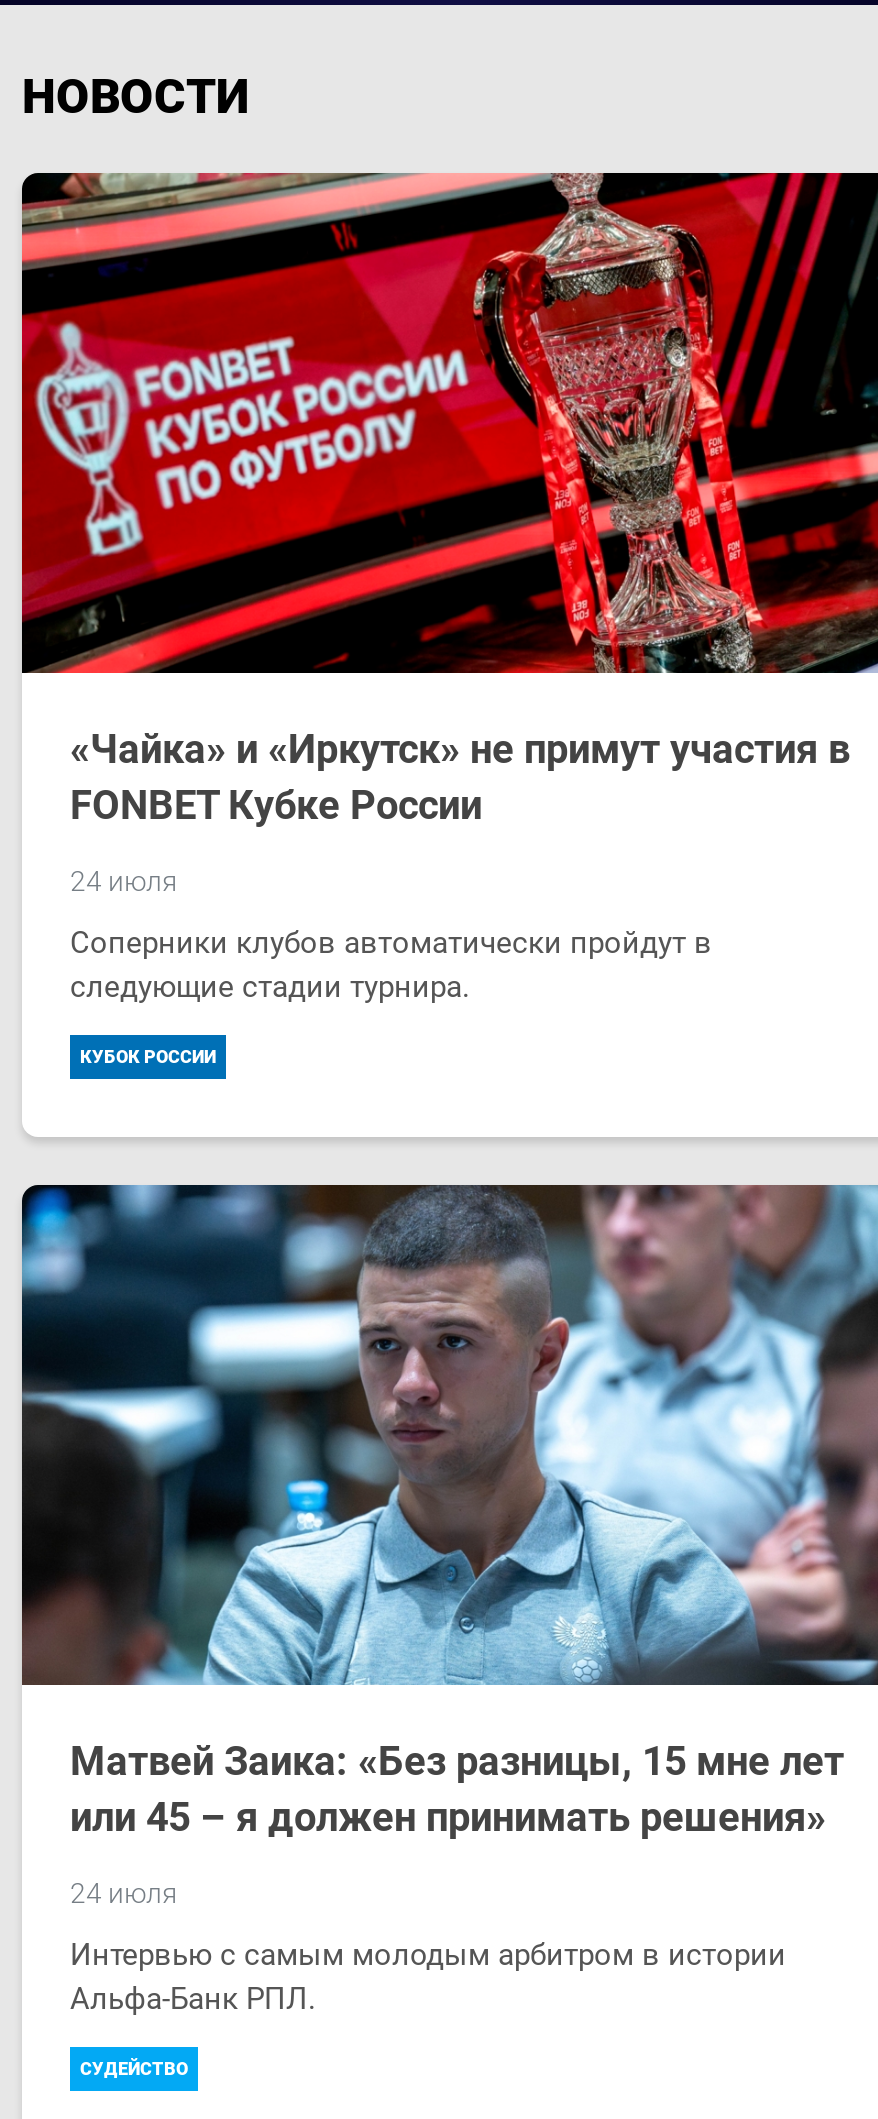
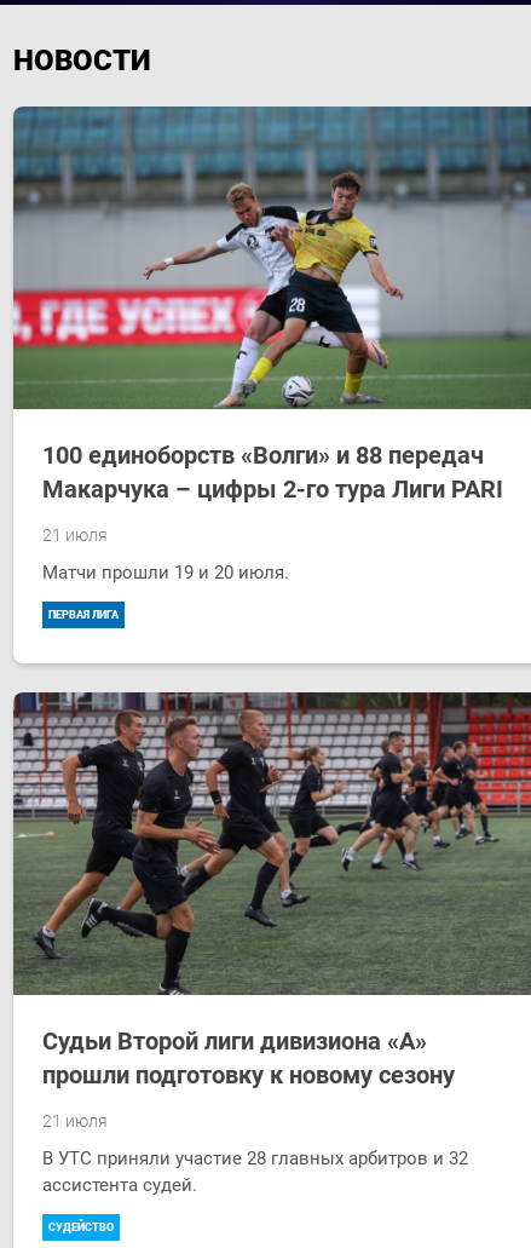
- [image]
- «Чайка» и «Иркутск» не примут участия в
- FONBET Кубке России
+ [image]
+ 100 единоборств «Волги» и 88 передач
+ Макарчука – цифры 2-го тура Лиги PARI

- 24 июля
+ 21 июля

- Соперники клубов автоматически пройдут в
- следующие стадии турнира.
+ Матчи прошли 19 и 20 июля.

- КУБОК РОССИИ
+ ПЕРВАЯ ЛИГА

- [image]
- Матвей Заика: «Без разницы, 15 мне лет
- или 45 – я должен принимать решения»
+ [image]
+ Судьи Второй лиги дивизиона «А»
+ прошли подготовку к новому сезону

- 24 июля
+ 21 июля

- Интервью с самым молодым арбитром в истории
- Альфа-Банк РПЛ.
+ В УТС приняли участие 28 главных арбитров и 32
+ ассистента судей.
